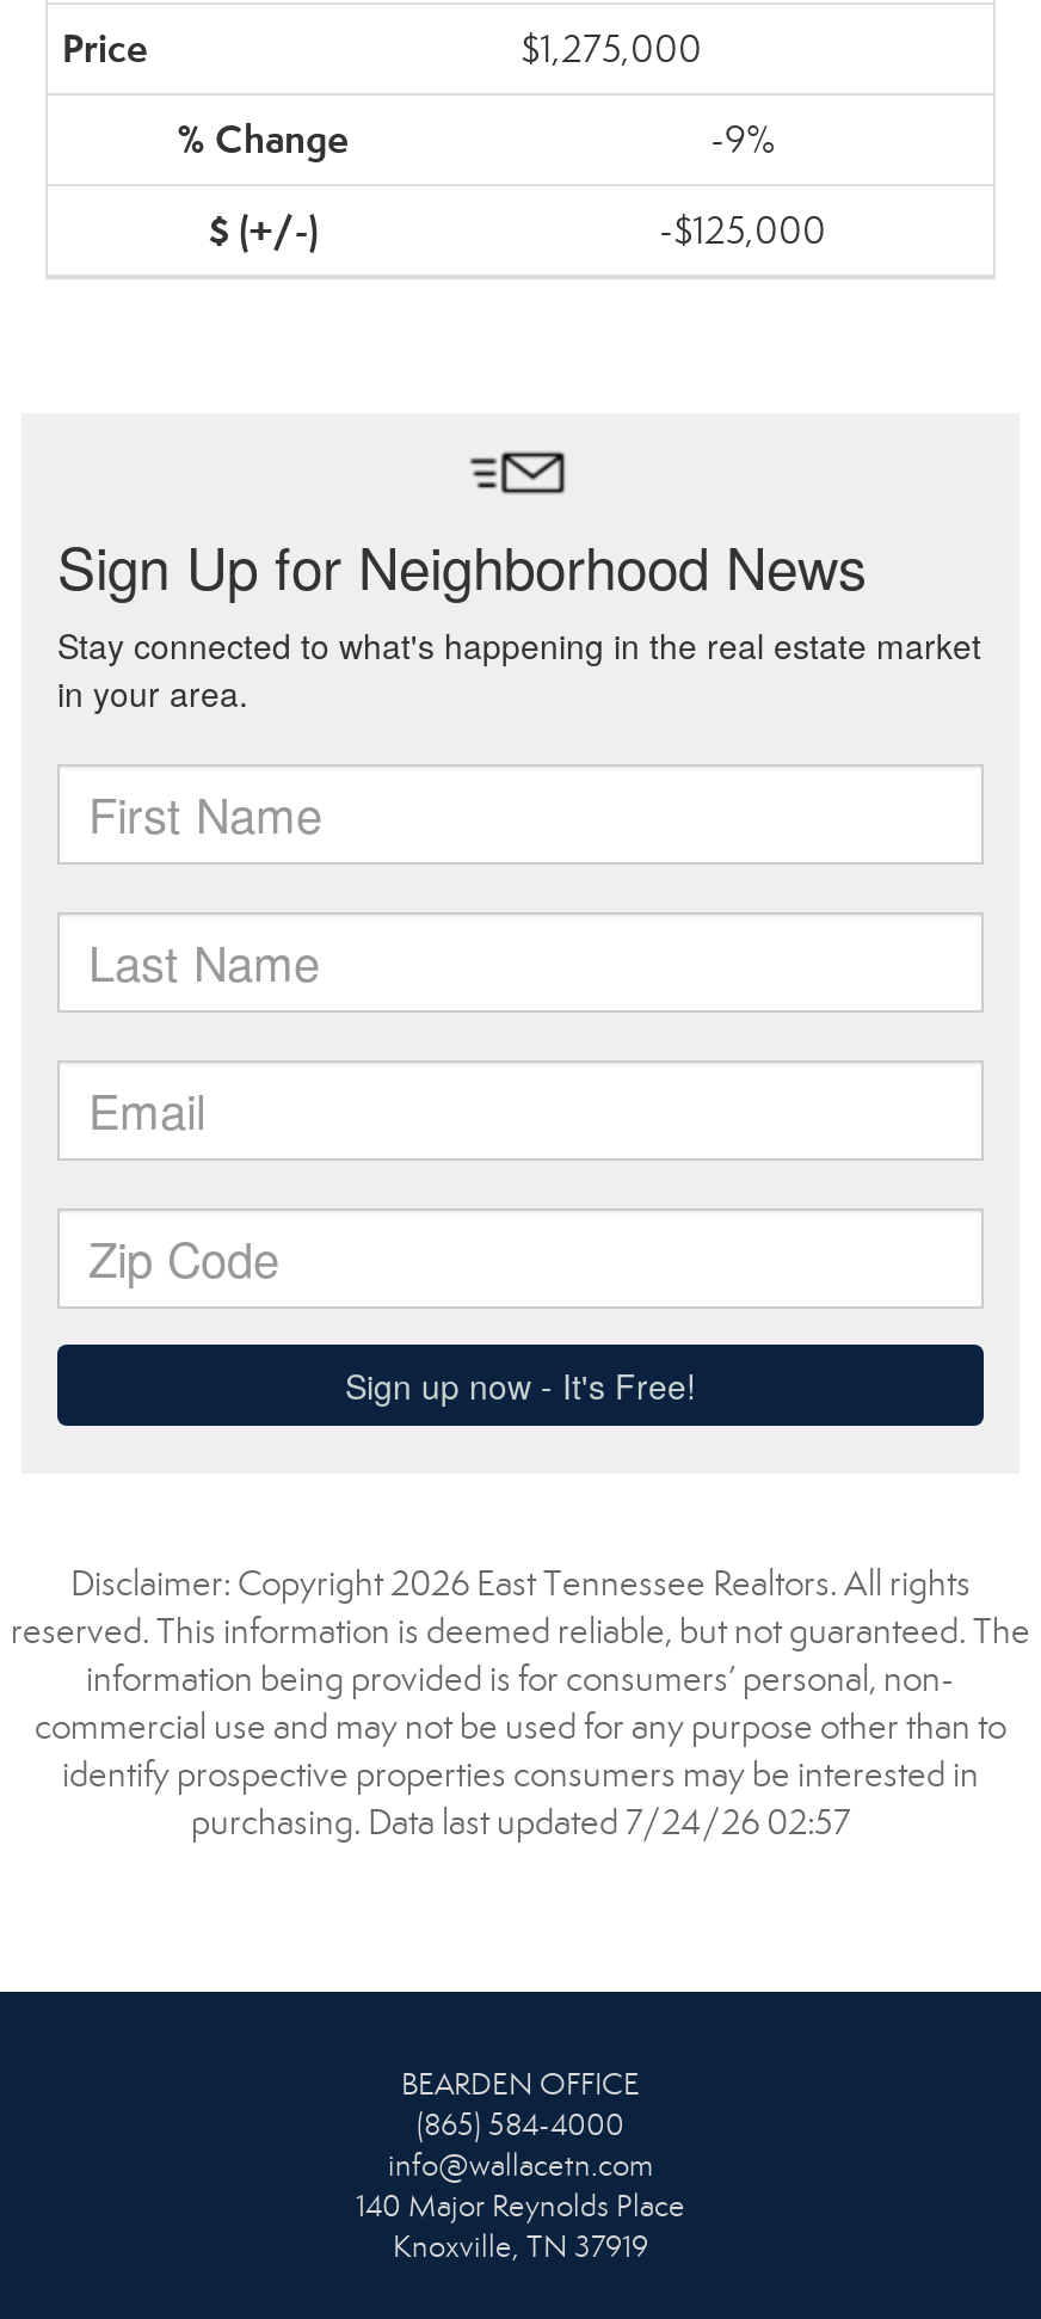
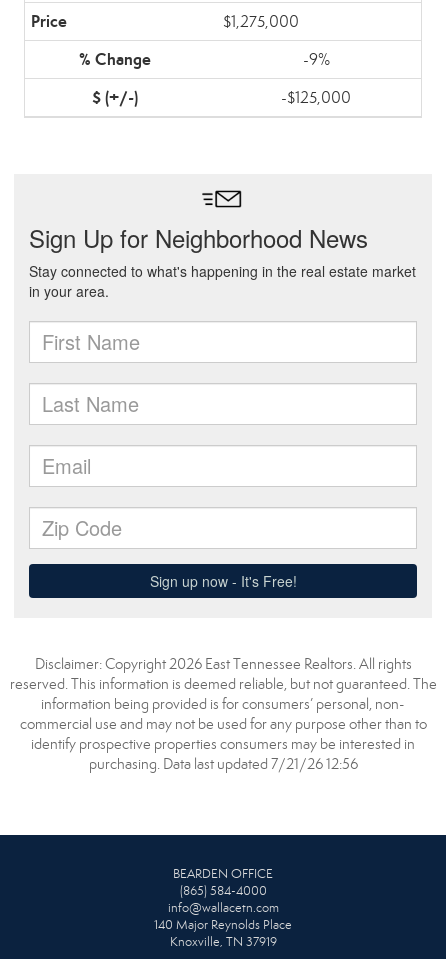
- purchasing. Data last updated 7/24/26 02:57
+ purchasing. Data last updated 7/21/26 12:56
